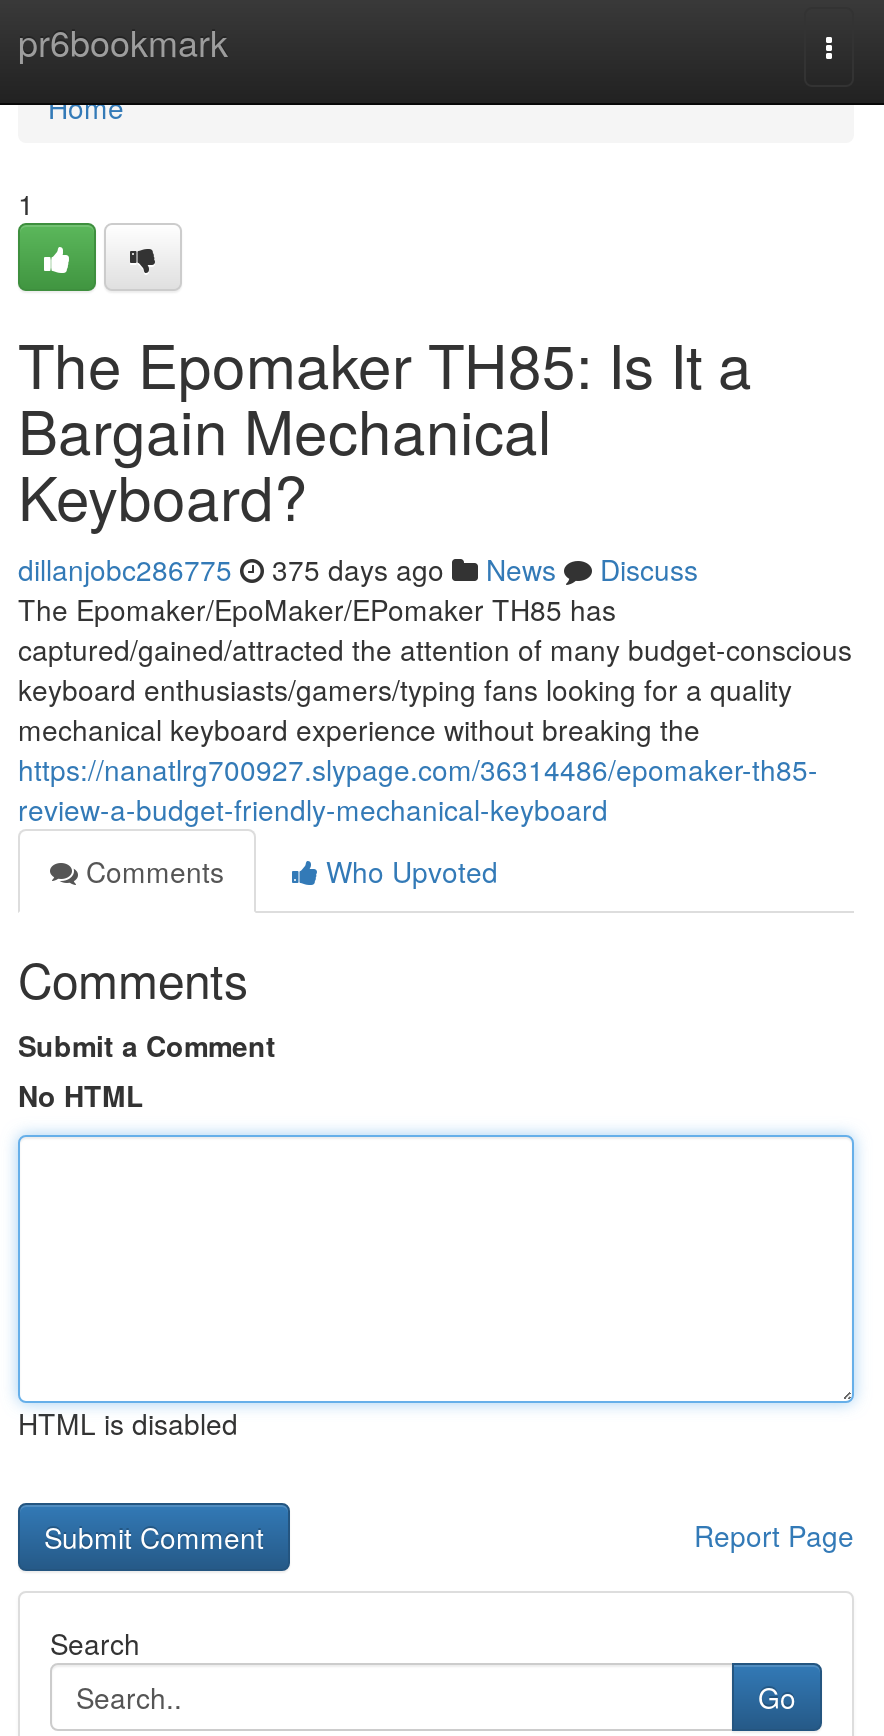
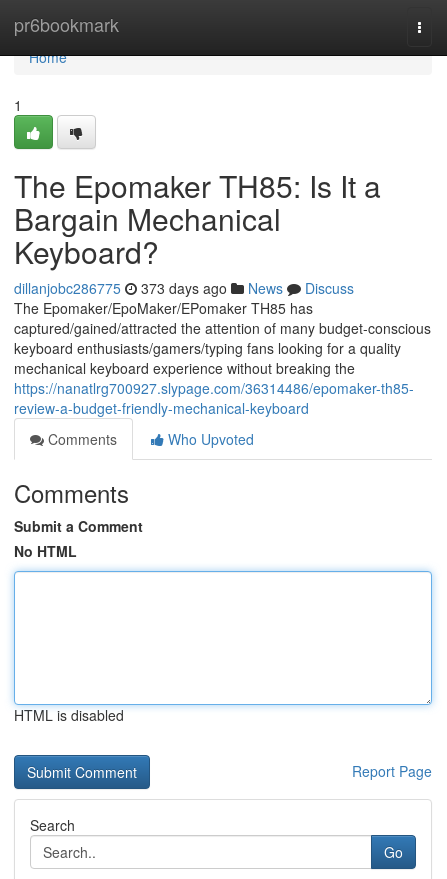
- dillanjobc286775 375 days ago News Discuss
+ dillanjobc286775 373 days ago News Discuss
